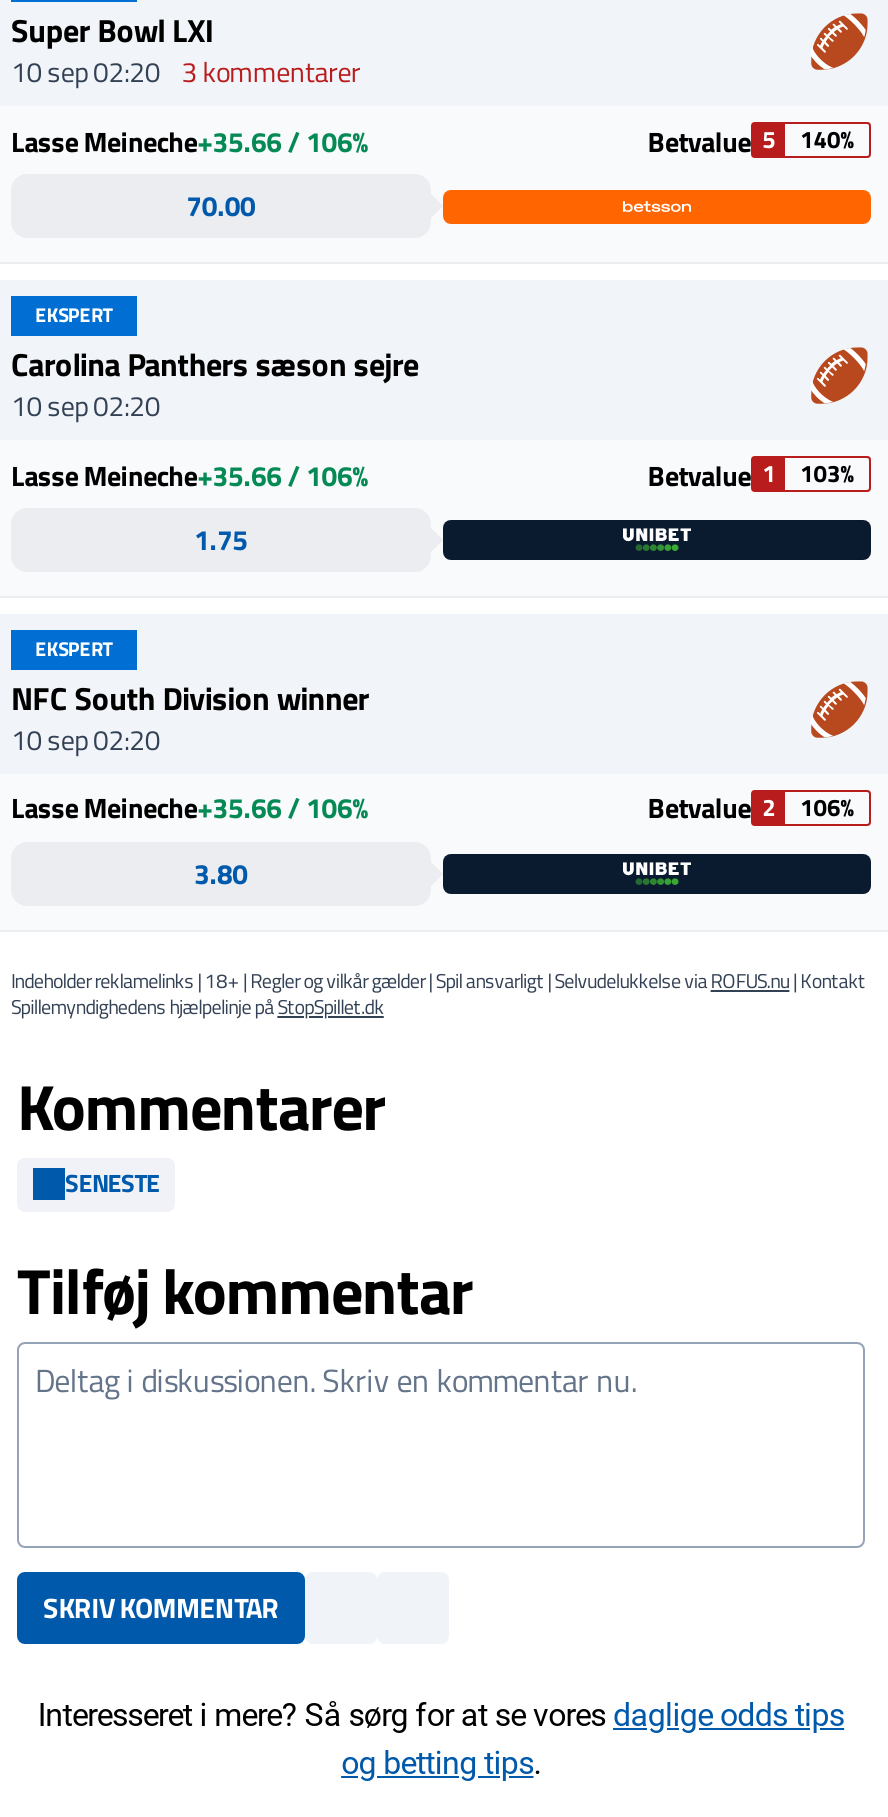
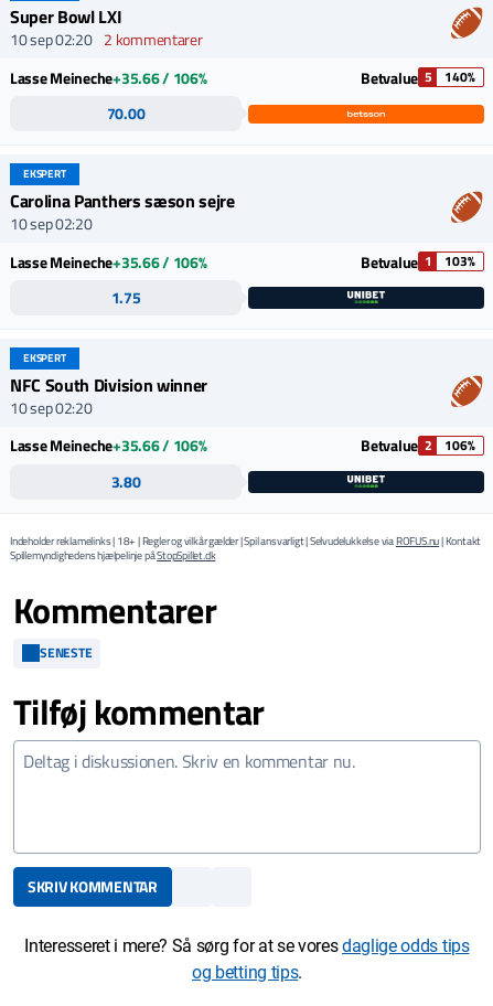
- 10 sep 02:20 3 kommentarer
+ 10 sep 02:20 2 kommentarer
